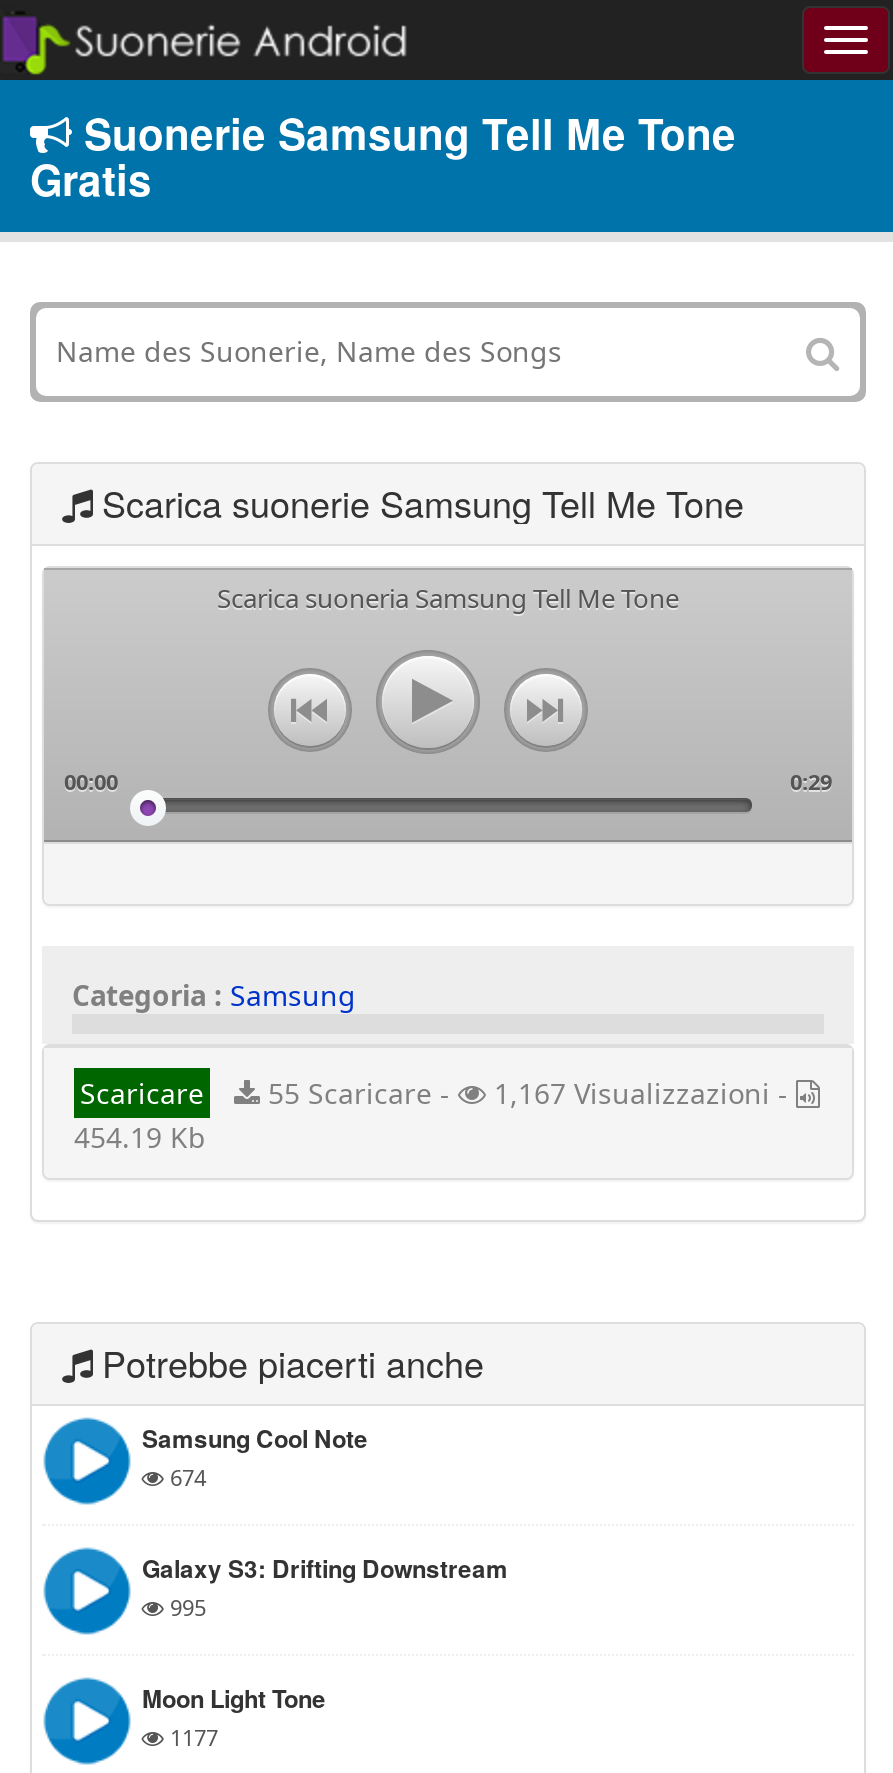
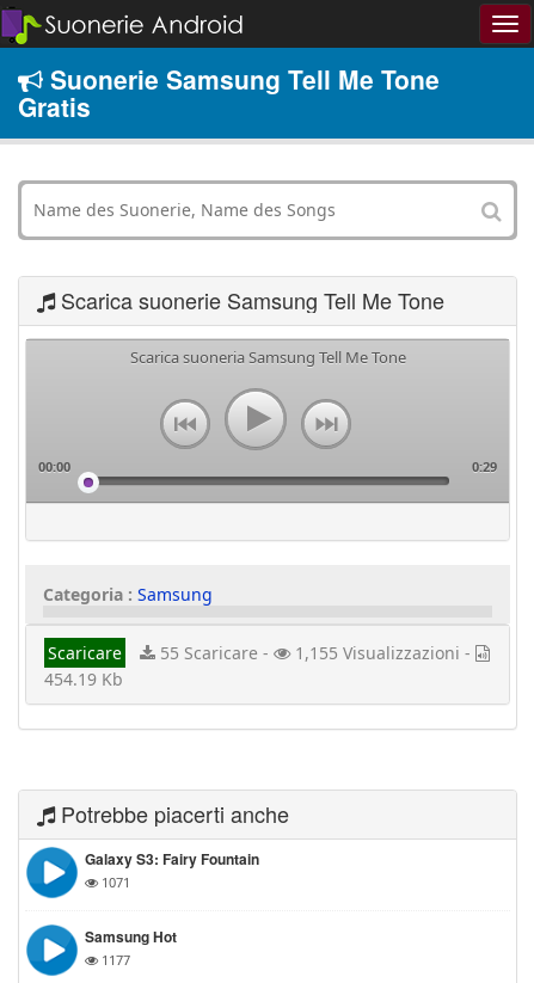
- 1,167 Visualizzazioni -
+ 1,155 Visualizzazioni -

- Samsung Cool Note
- 674
- Galaxy S3: Drifting Downstream
- 995
- Moon Light Tone
+ Galaxy S3: Fairy Fountain
+ 1071
+ Samsung Hot
